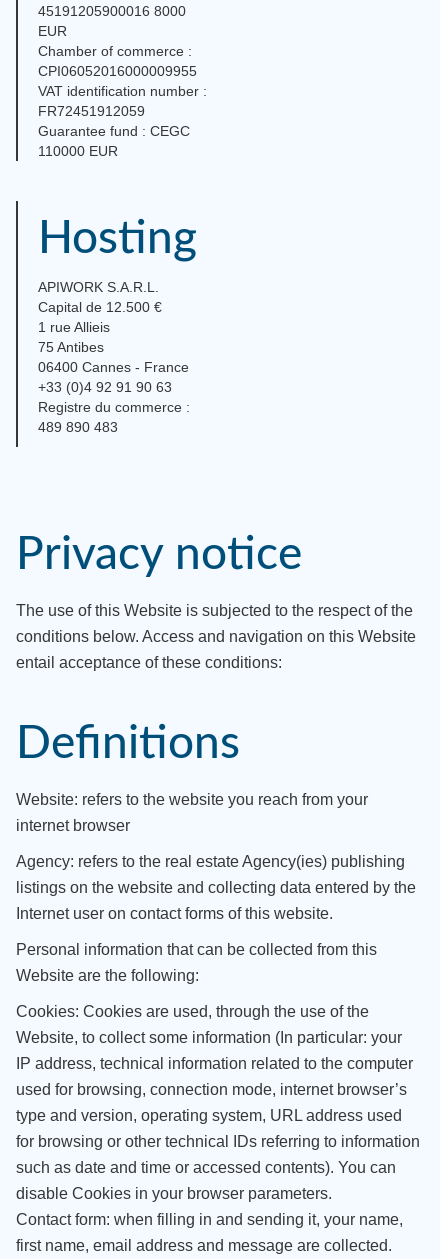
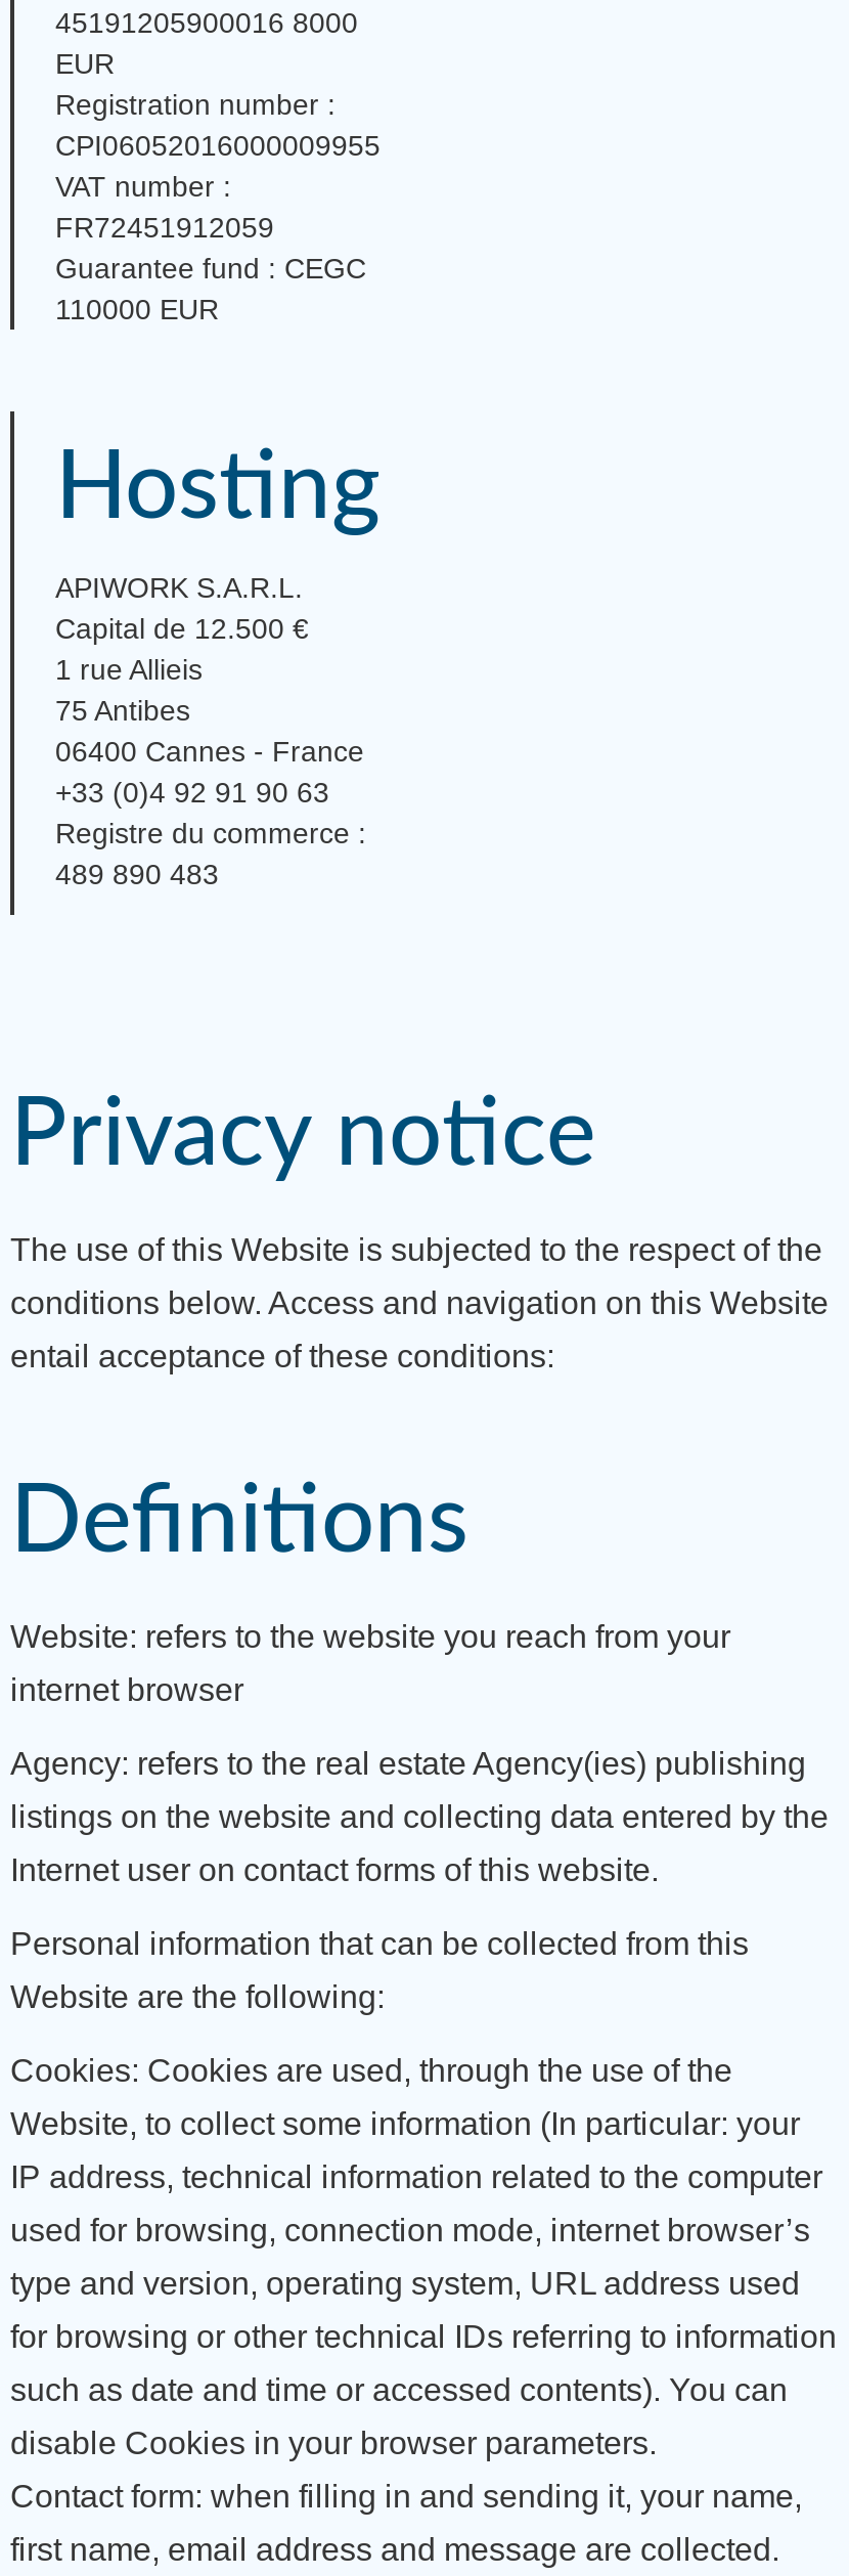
- Chamber of commerce :
+ Registration number :

- VAT identification number :
+ VAT number :
